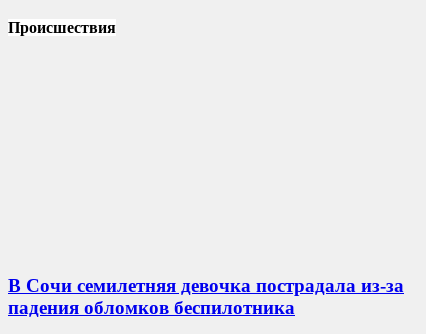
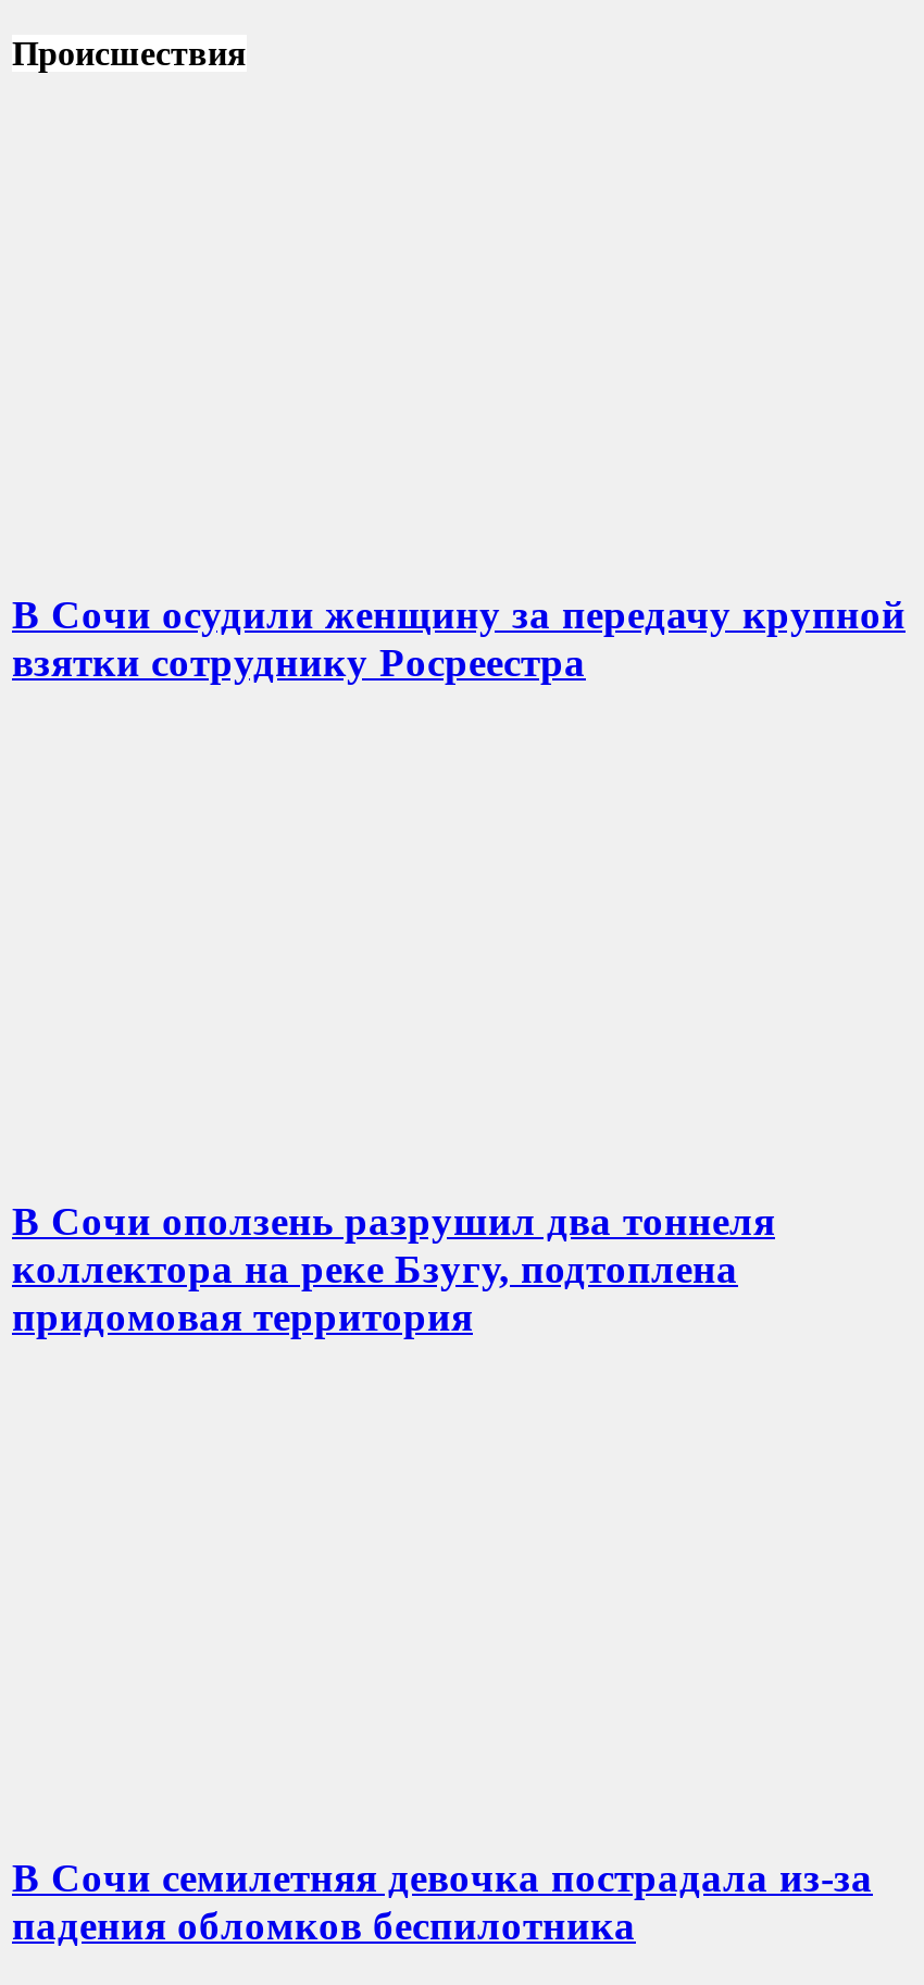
+ В Сочи осудили женщину за передачу крупной
+ взятки сотруднику Росреестра

+ В Сочи оползень разрушил два тоннеля
+ коллектора на реке Бзугу, подтоплена
+ придомовая территория
